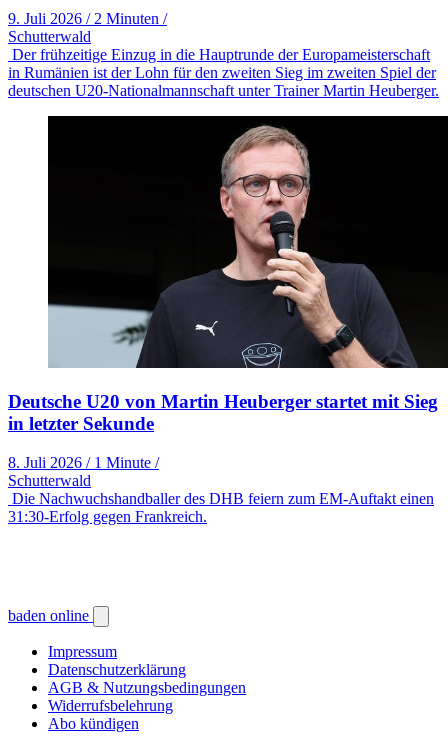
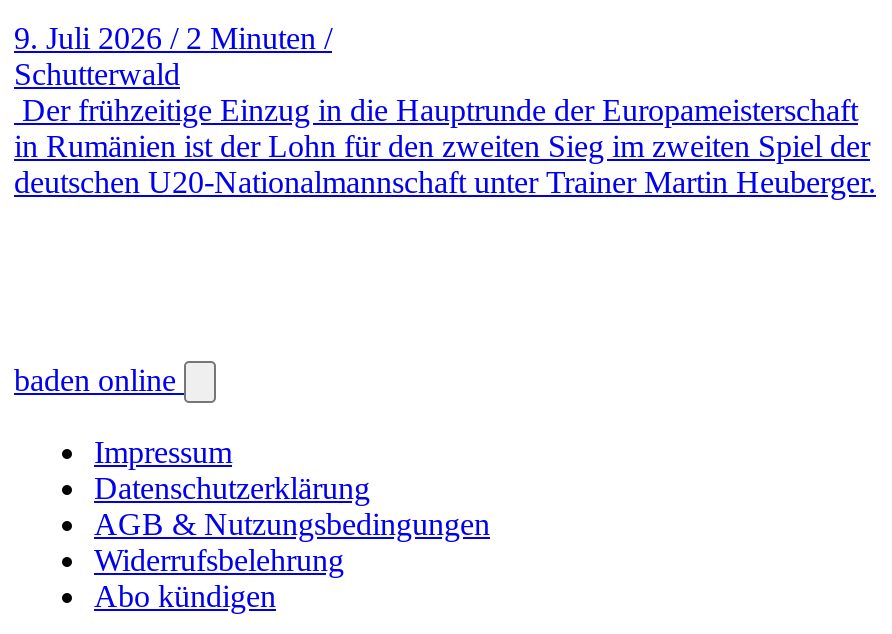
- [image]
- Deutsche U20 von Martin Heuberger startet mit Sieg
- in letzter Sekunde
- 8. Juli 2026 / 1 Minute /
- Schutterwald
- Die Nachwuchshandballer des DHB feiern zum EM-Auftakt einen
- 31:30-Erfolg gegen Frankreich.
